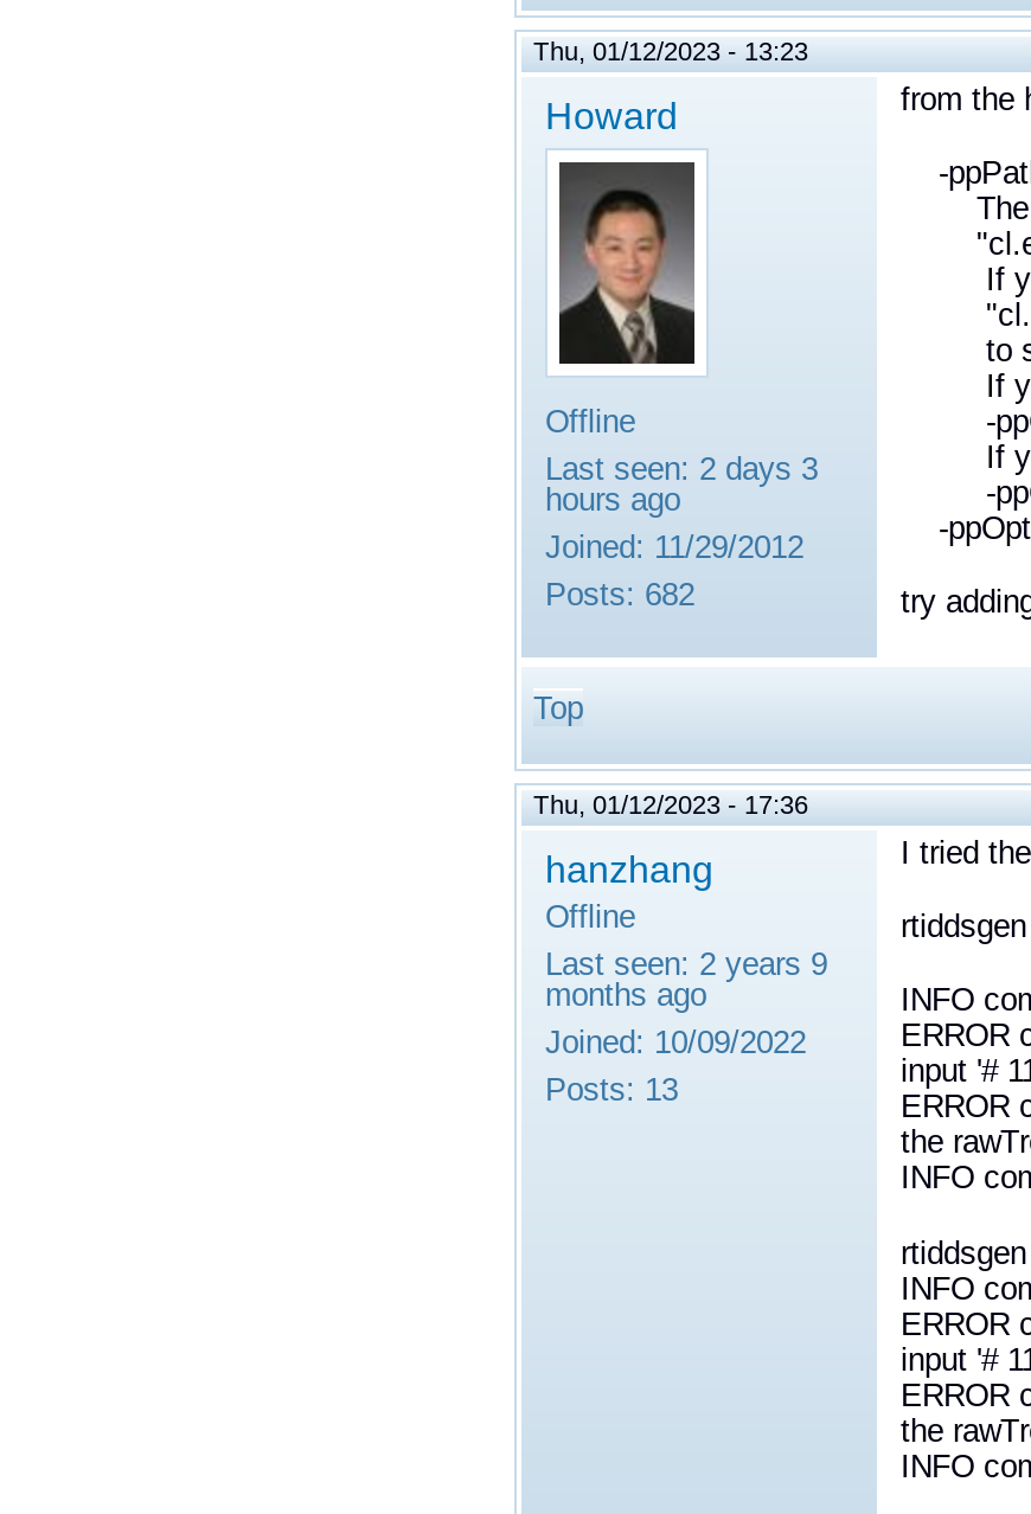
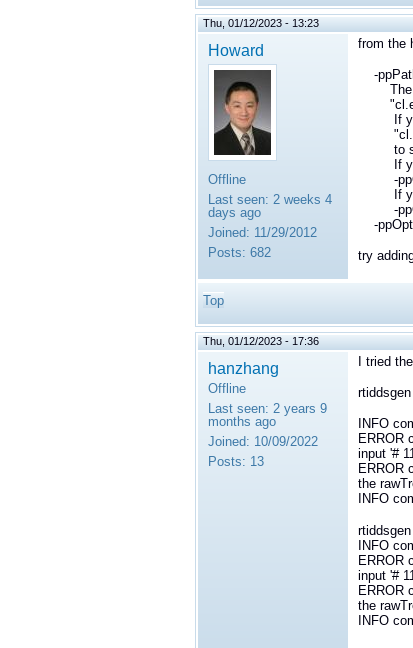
- Last seen: 2 days 3
+ Last seen: 2 weeks 4

- hours ago
+ days ago
